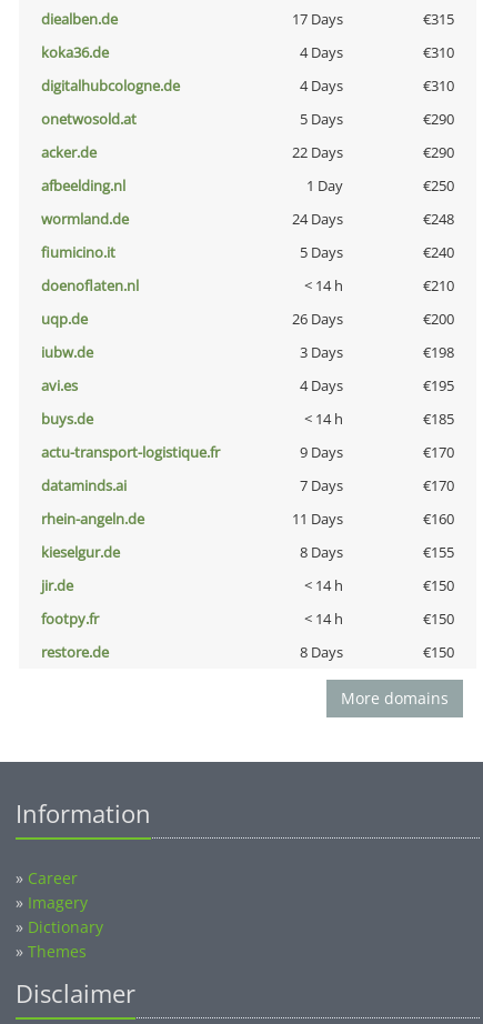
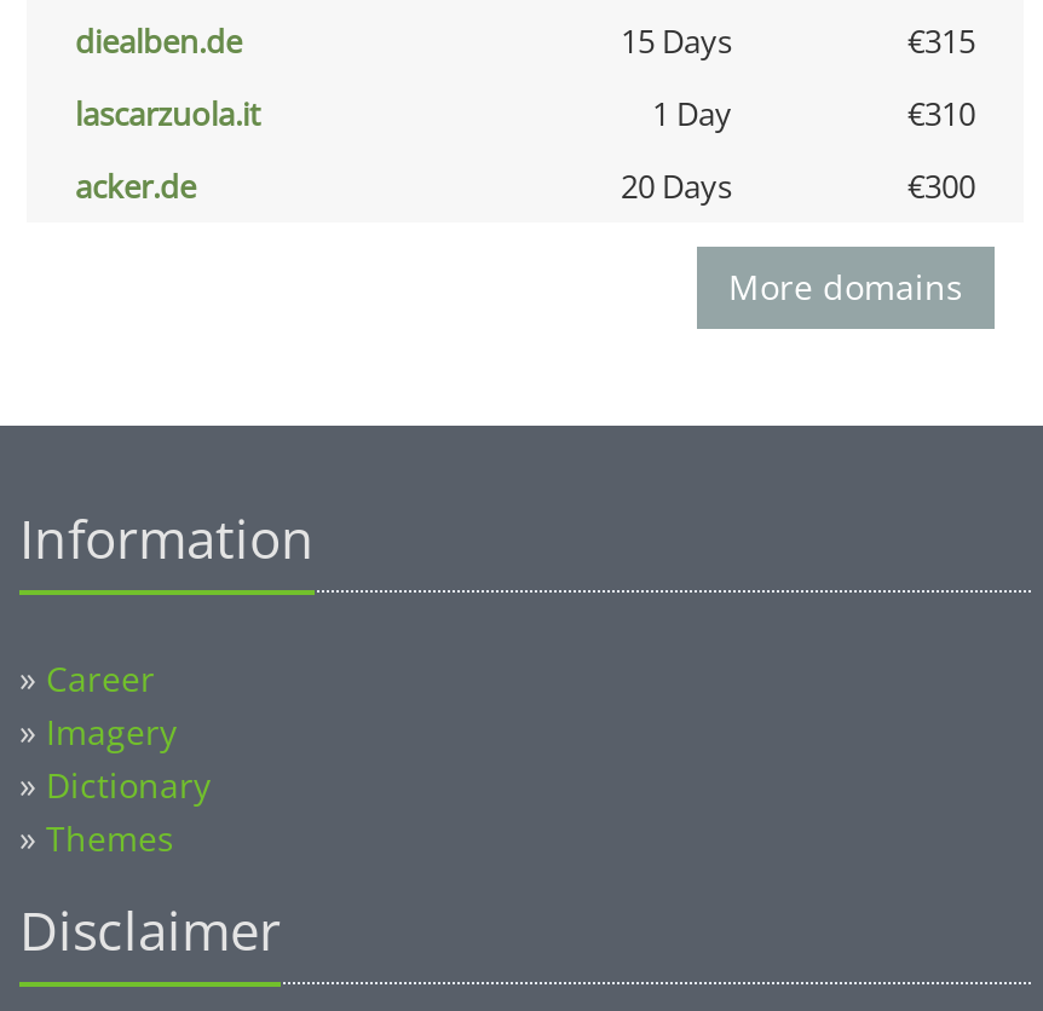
- 17 Days
+ 15 Days

- koka36.de
- 4 Days
+ lascarzuola.it
+ 1 Day

- digitalhubcologne.de
- 4 Days
- €310
- onetwosold.at
- 5 Days
- €290

- 22 Days
- €290
- afbeelding.nl
- 1 Day
- €250
- wormland.de
- 24 Days
- €248
- fiumicino.it
- 5 Days
- €240
- doenoflaten.nl
- < 14 h
- €210
- uqp.de
- 26 Days
- €200
- iubw.de
- 3 Days
- €198
- avi.es
- 4 Days
- €195
- buys.de
- < 14 h
- €185
- actu-transport-logistique.fr
- 9 Days
- €170
- dataminds.ai
- 7 Days
- €170
- rhein-angeln.de
- 11 Days
- €160
- kieselgur.de
- 8 Days
- €155
- jir.de
- < 14 h
- €150
- footpy.fr
- < 14 h
- €150
- restore.de
- 8 Days
- €150
+ 20 Days
+ €300
